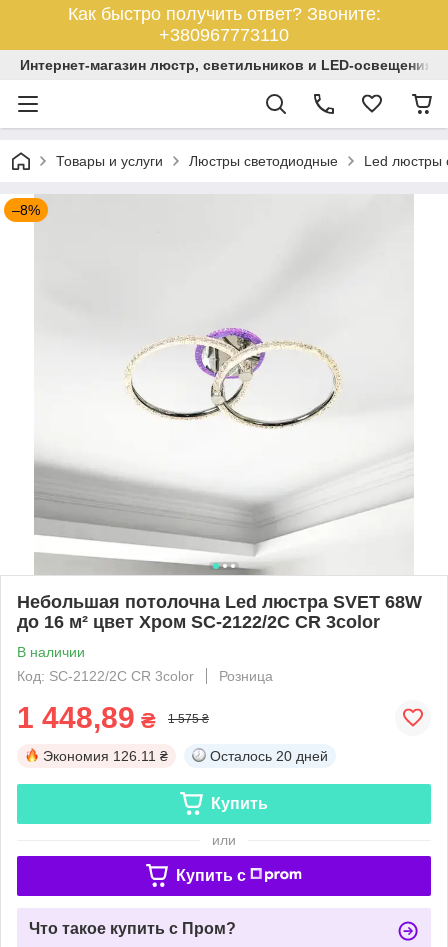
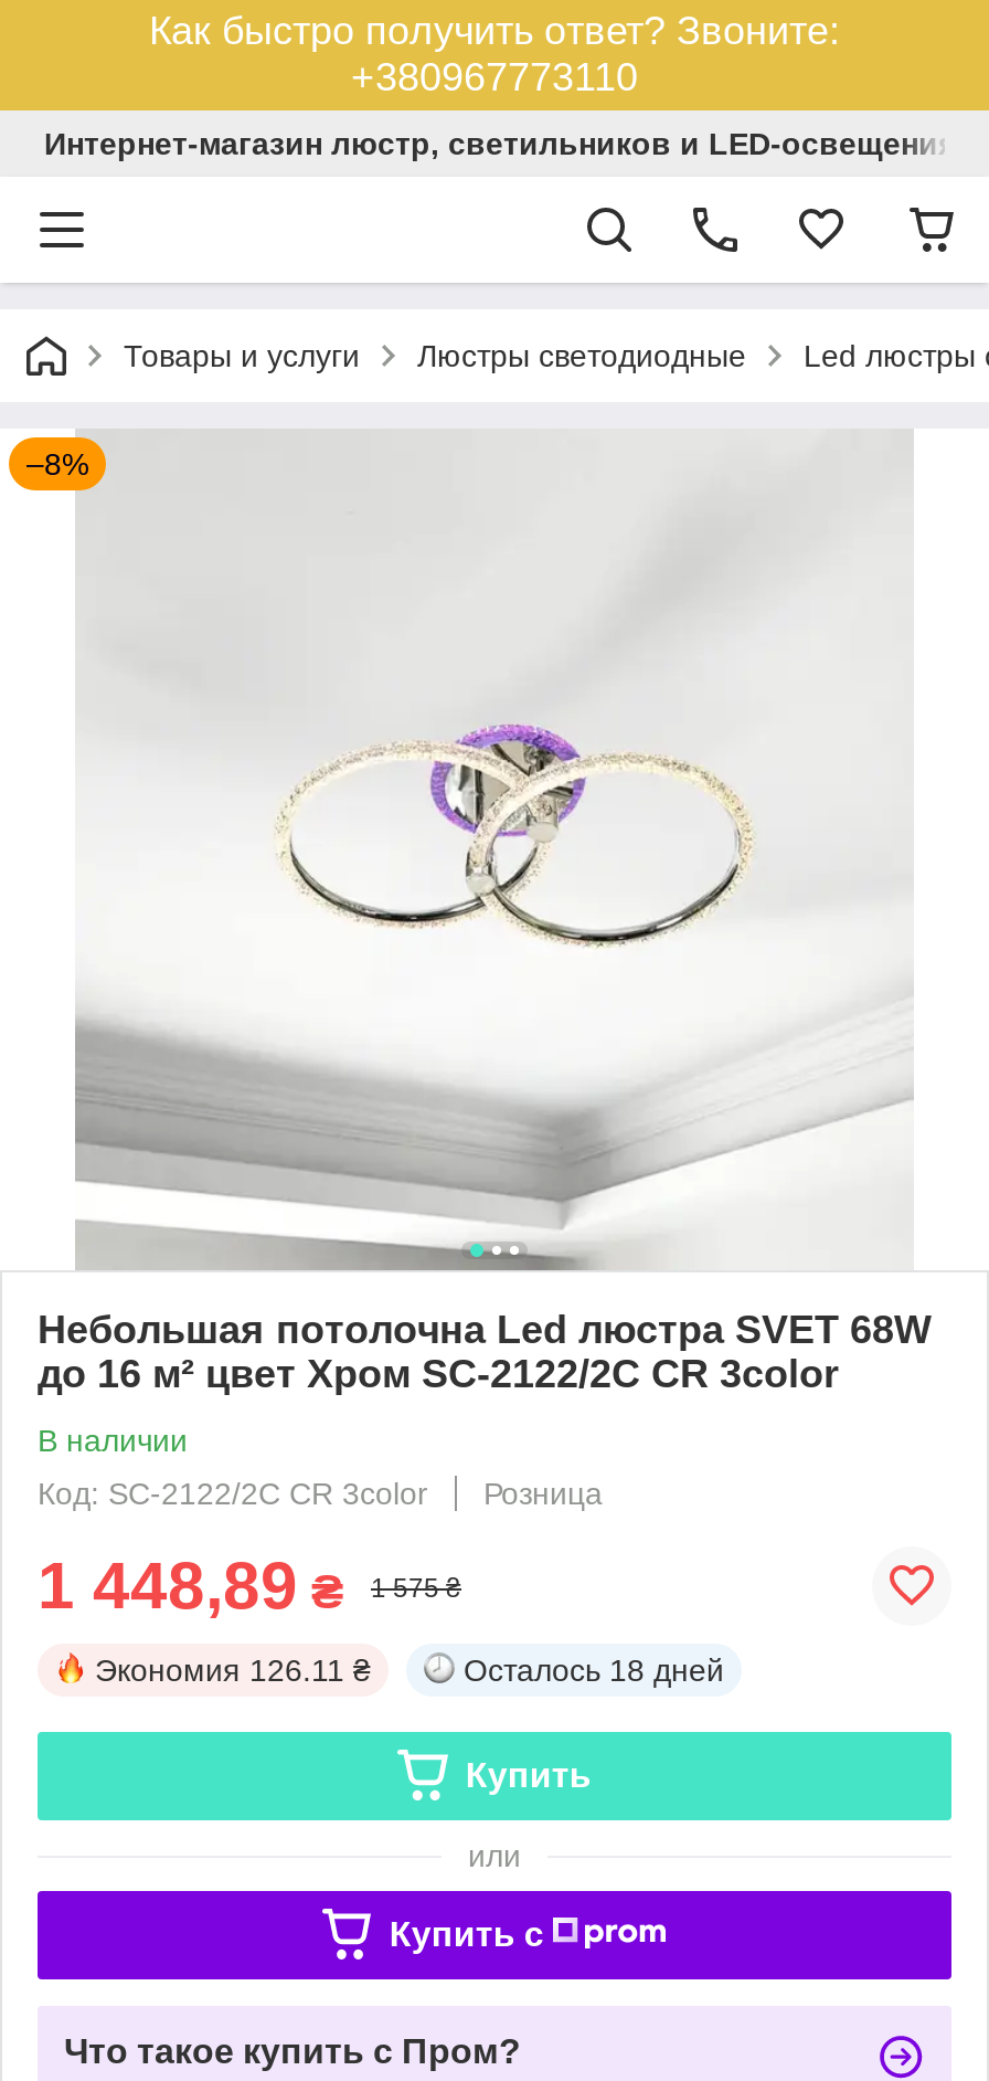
- Осталось 20 дней
+ Осталось 18 дней
